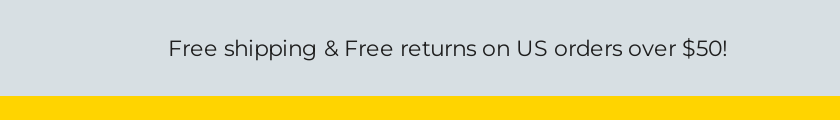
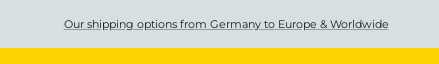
- Free shipping & Free returns on US orders over $50!
+ Our shipping options from Germany to Europe & Worldwide
